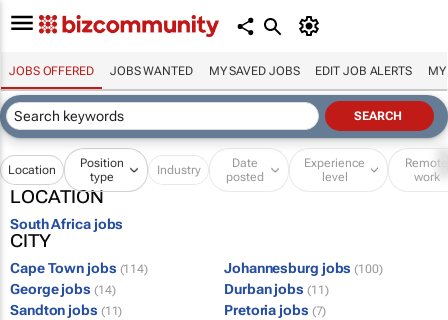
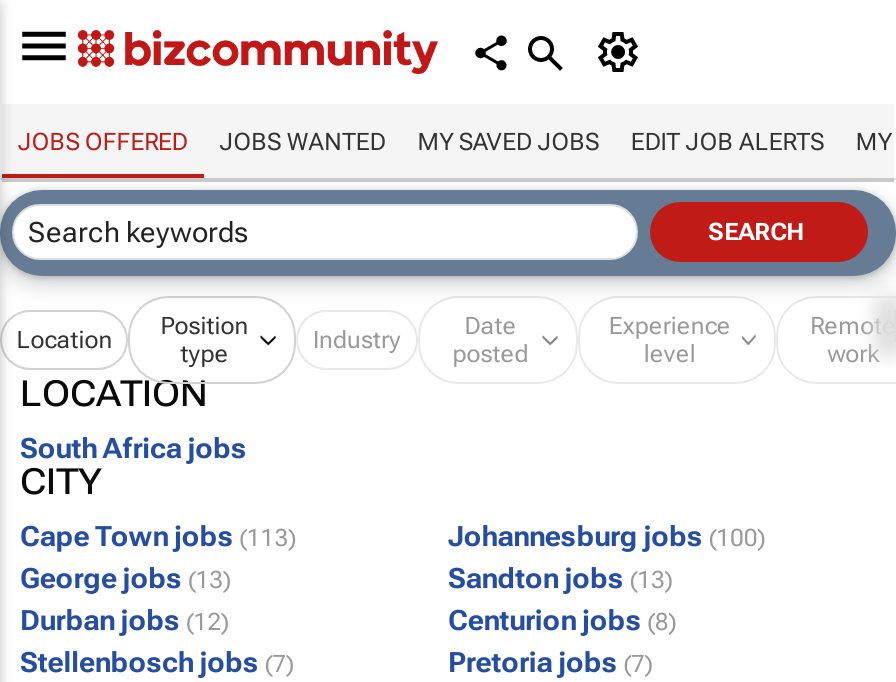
- Cape Town jobs (114)
+ Cape Town jobs (113)

- George jobs (14)
- Durban jobs (11)
- Sandton jobs (11)
+ George jobs (13)
+ Sandton jobs (13)
+ Durban jobs (12)
+ Centurion jobs (8)
+ Stellenbosch jobs (7)
